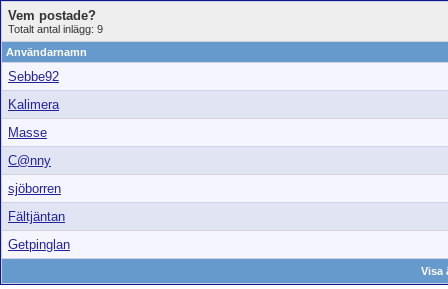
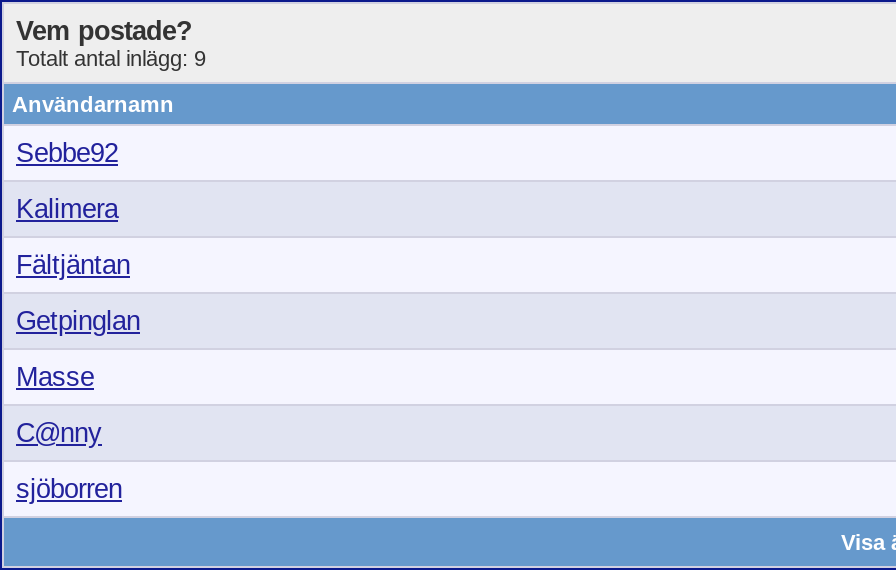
moved down: Masse | C@nny | sjöborren

moved up: Fältjäntan | Getpinglan
